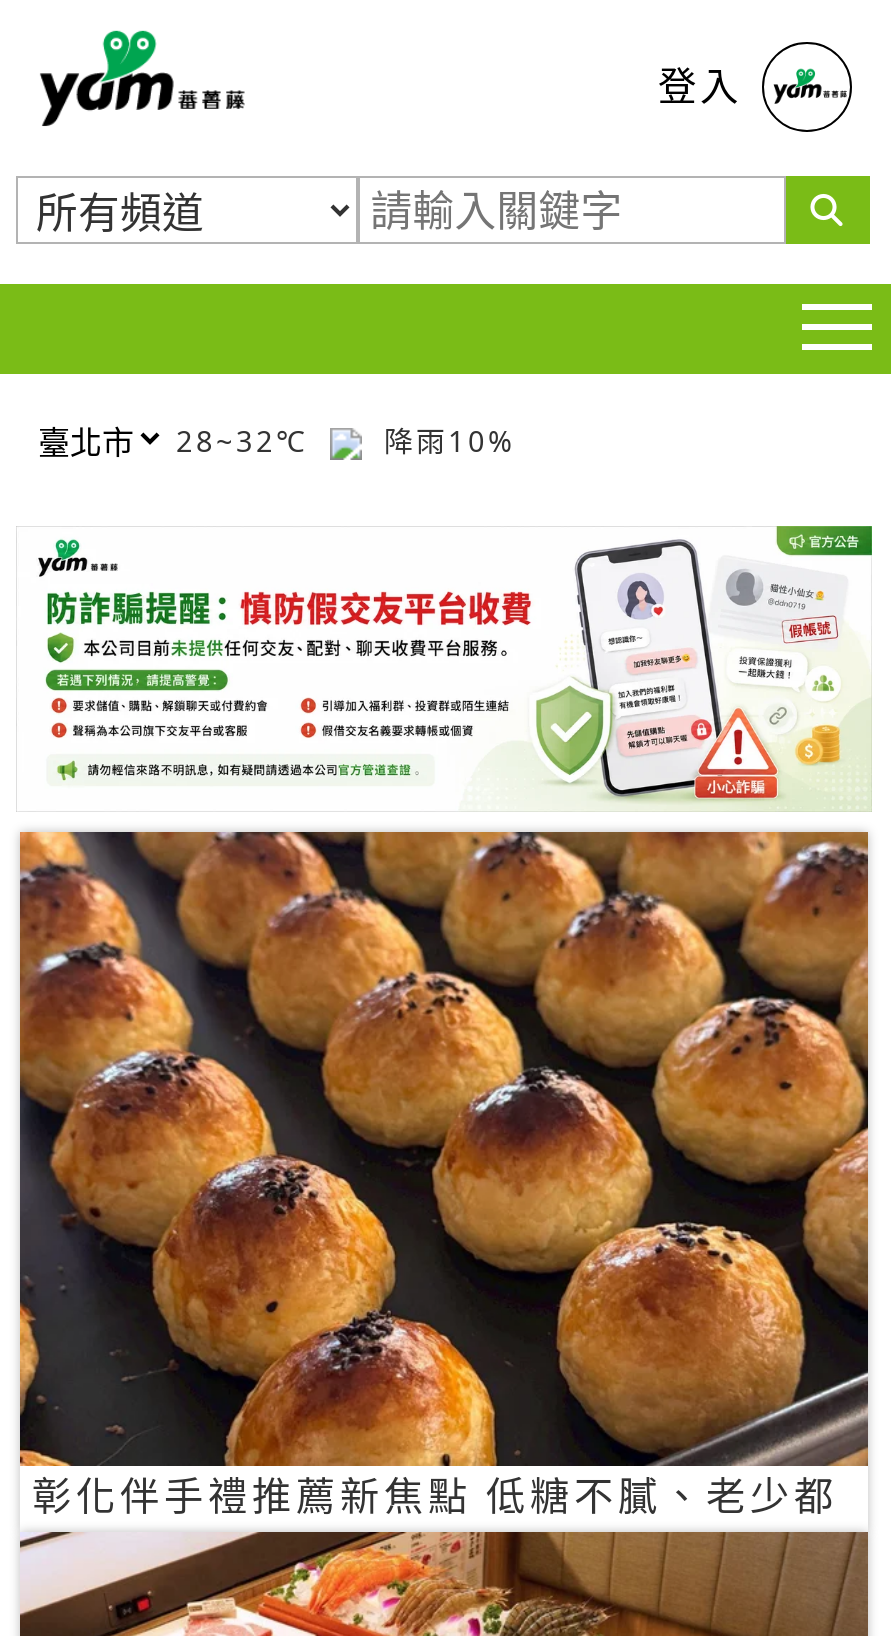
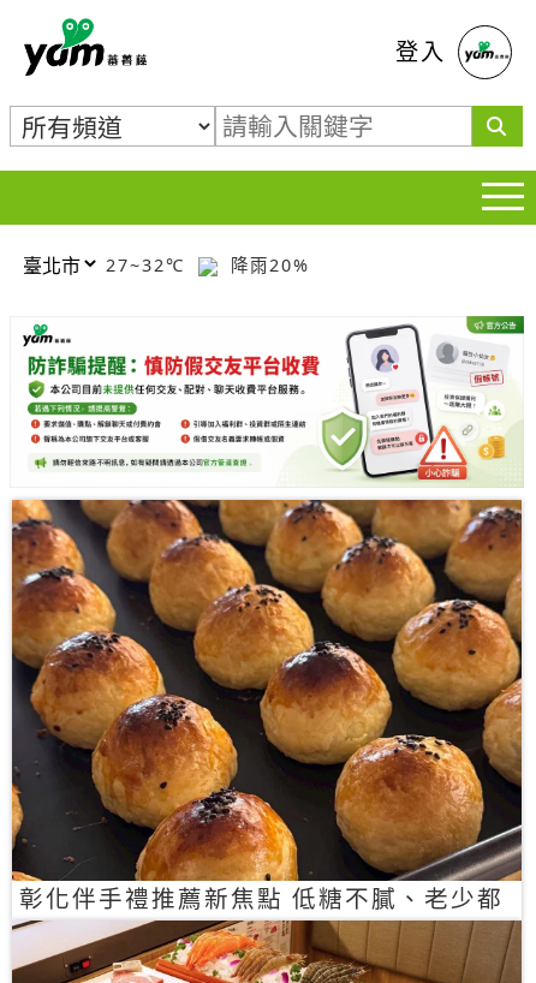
- 28~32℃
+ 27~32℃

- 降雨10%
+ 降雨20%
